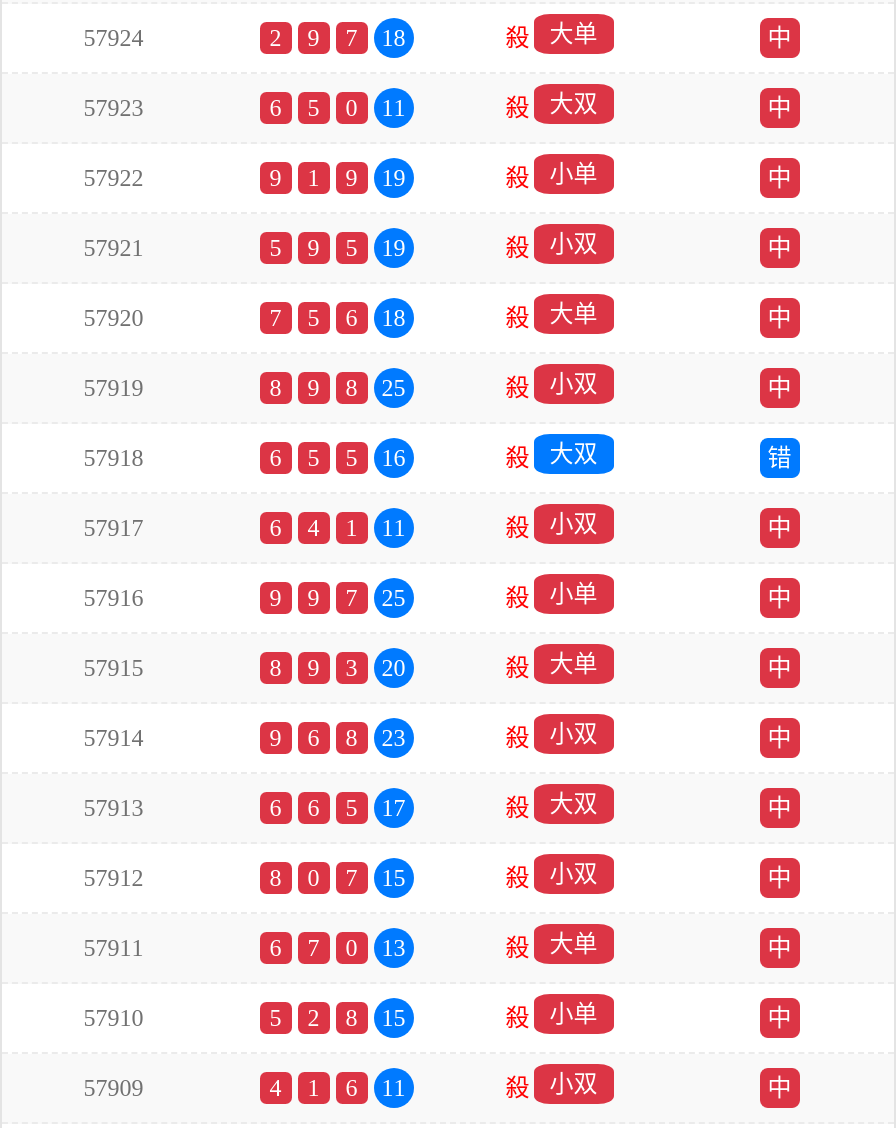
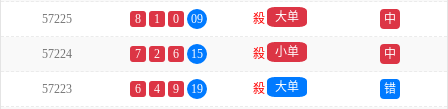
- 57924
- 2
- 9
- 7
- 18
+ 57225
+ 8
+ 1
+ 0
+ 09

- 57923
- 6
- 5
- 0
- 11
- 殺
- 大双
- 中
- 57922
- 9
- 1
- 9
- 19
- 殺
- 小单
- 中
- 57921
- 5
- 9
- 5
- 19
- 殺
- 小双
- 中
- 57920
+ 57224

- 5
- 6
- 18
- 殺
- 大单
- 中
- 57919
- 8
- 9
- 8
- 25
- 殺
- 小双
- 中
- 57918
- 6
- 5
- 5
- 16
- 殺
- 大双
- 错
- 57917
- 6
- 4
- 1
- 11
- 殺
- 小双
- 中
- 57916
- 9
- 9
- 7
- 25
- 殺
- 小单
- 中
- 57915
- 8
- 9
- 3
- 20
- 殺
- 大单
- 中
- 57914
- 9
- 6
- 8
- 23
- 殺
- 小双
- 中
- 57913
- 6
- 6
- 5
- 17
- 殺
- 大双
- 中
- 57912
- 8
- 0
- 7
- 15
- 殺
- 小双
- 中
- 57911
- 6
- 7
- 0
- 13
- 殺
- 大单
- 中
- 57910
- 5

- 8
+ 6

- 57909
- 4
- 1
+ 57223

- 11
+ 4
+ 9
+ 19

- 小双
- 中
+ 大单
+ 错
